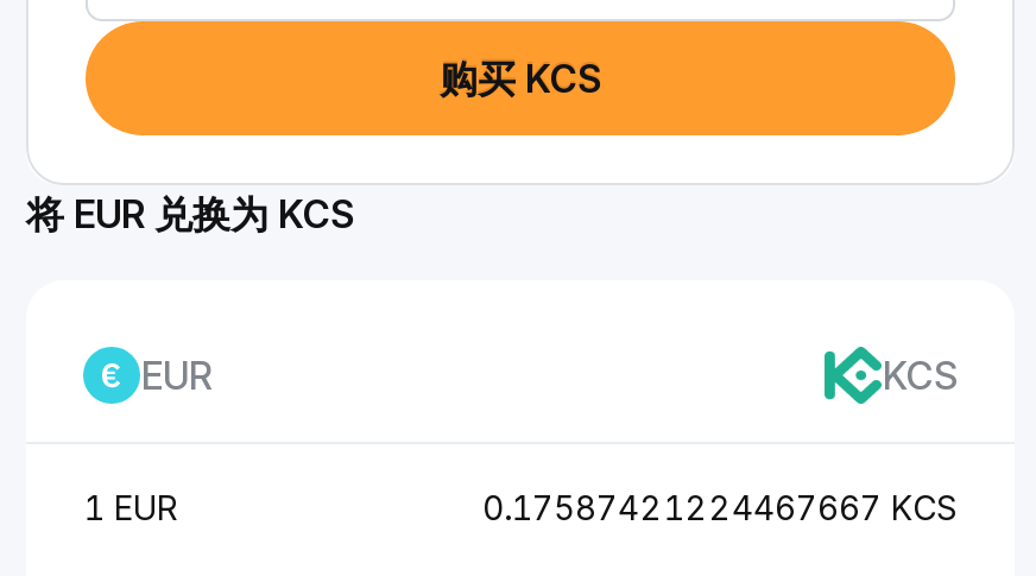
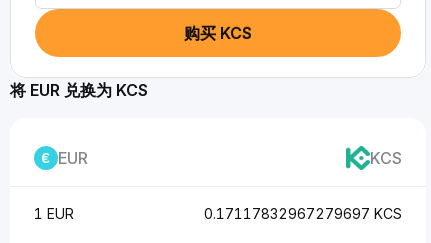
- 0.17587421224467667 KCS
+ 0.17117832967279697 KCS
